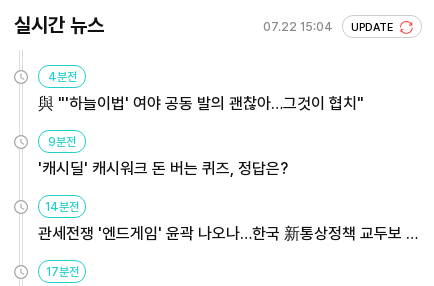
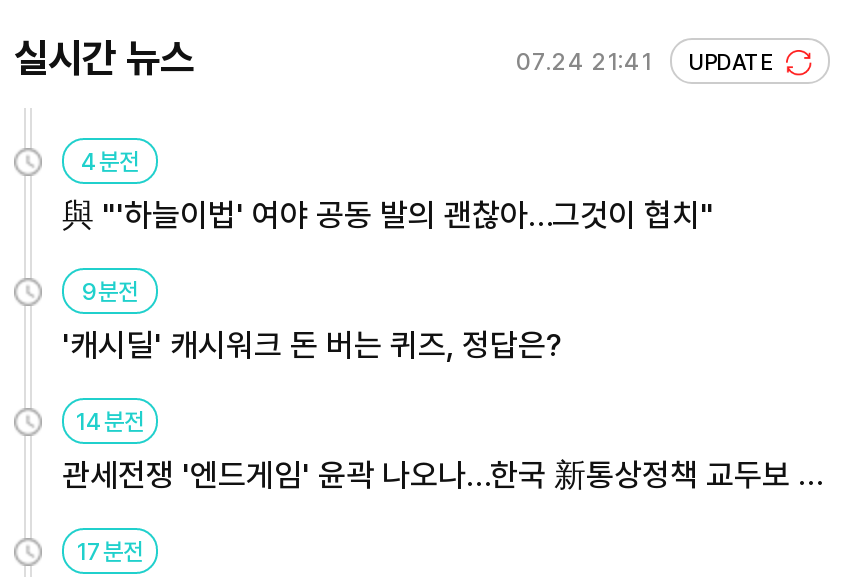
- 07.22 15:04 UPDATE
+ 07.24 21:41 UPDATE
